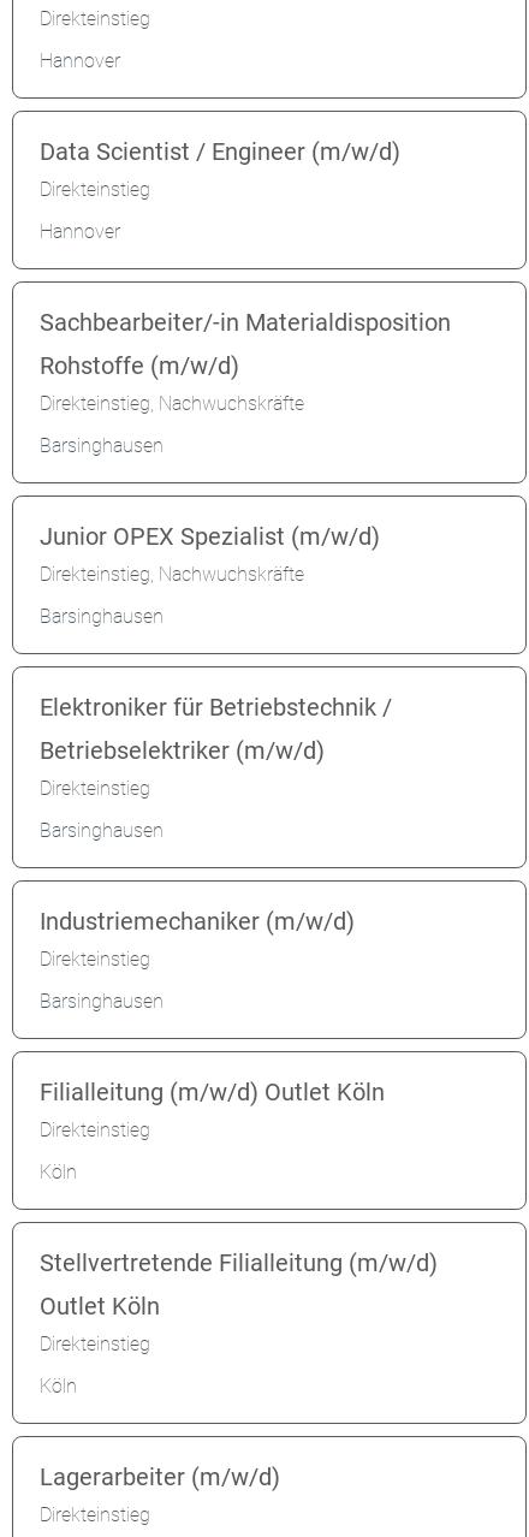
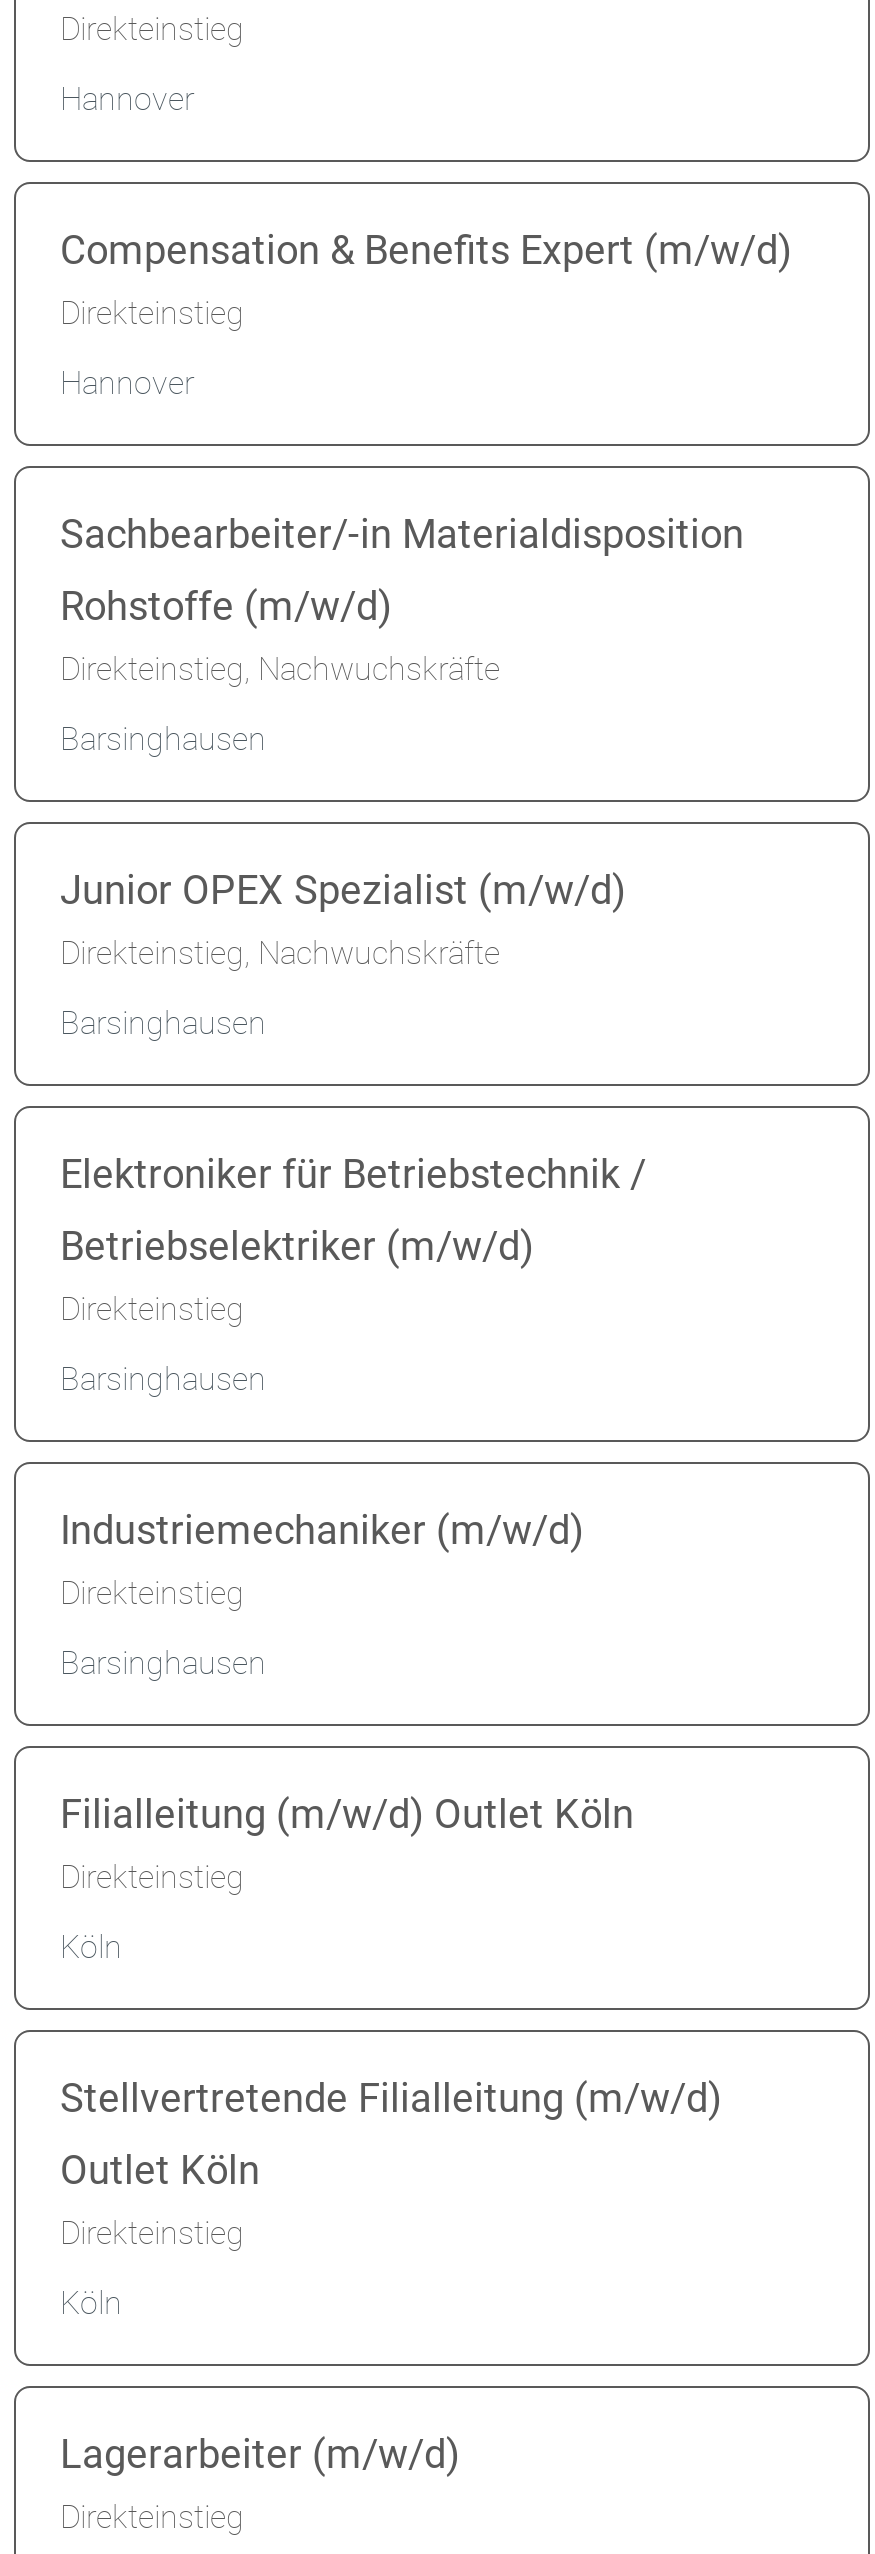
- Data Scientist / Engineer (m/w/d)
+ Compensation & Benefits Expert (m/w/d)
